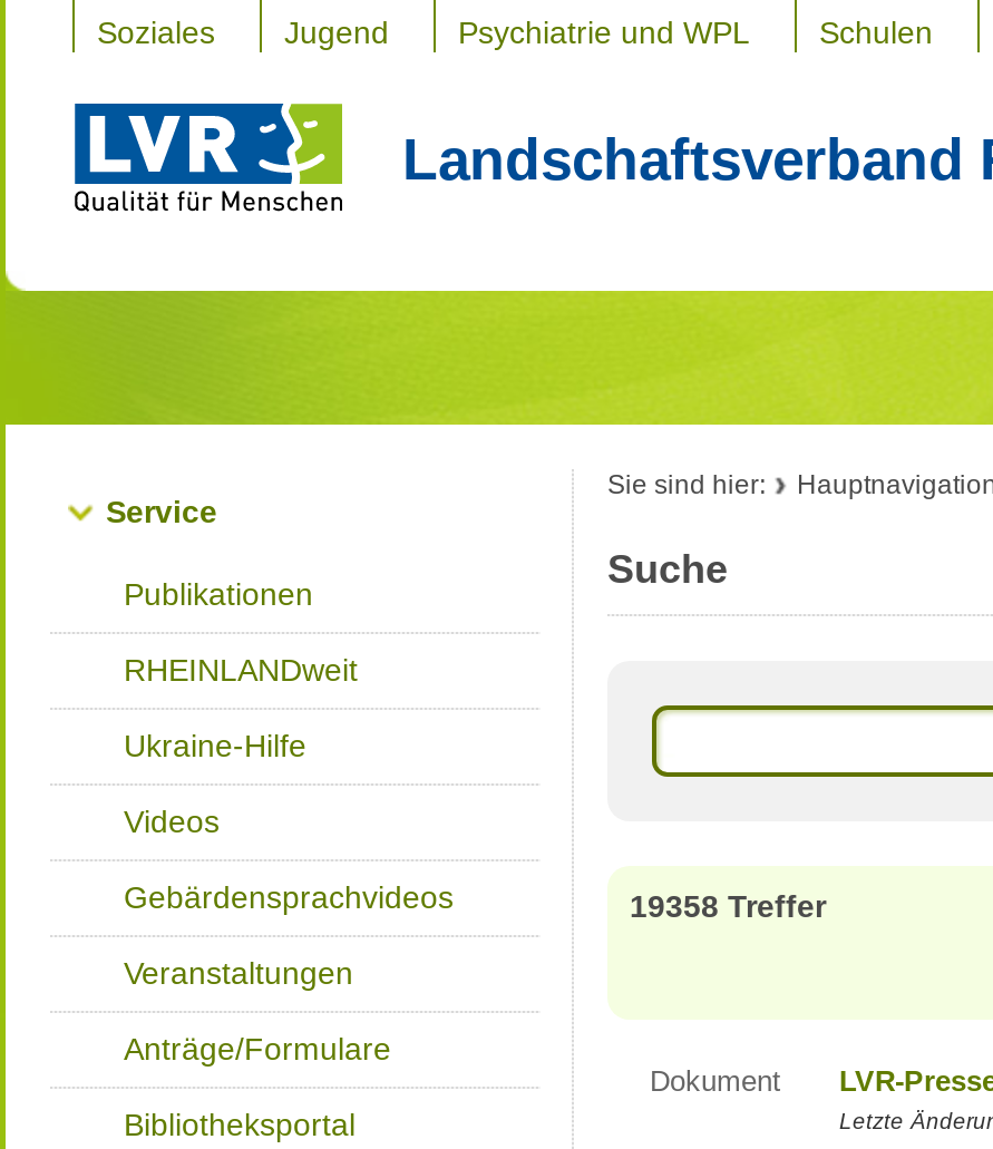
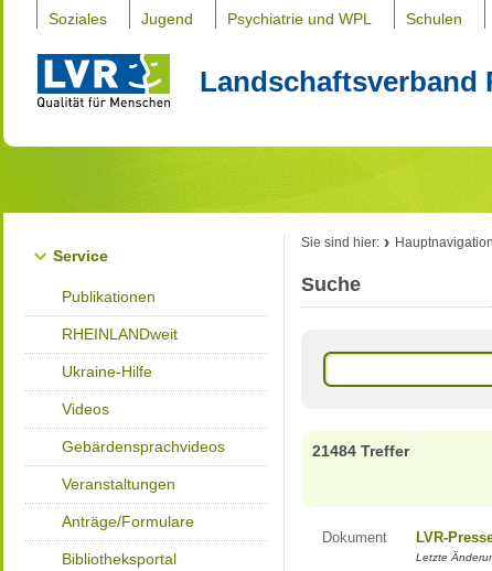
- 19358 Treffer
+ 21484 Treffer
